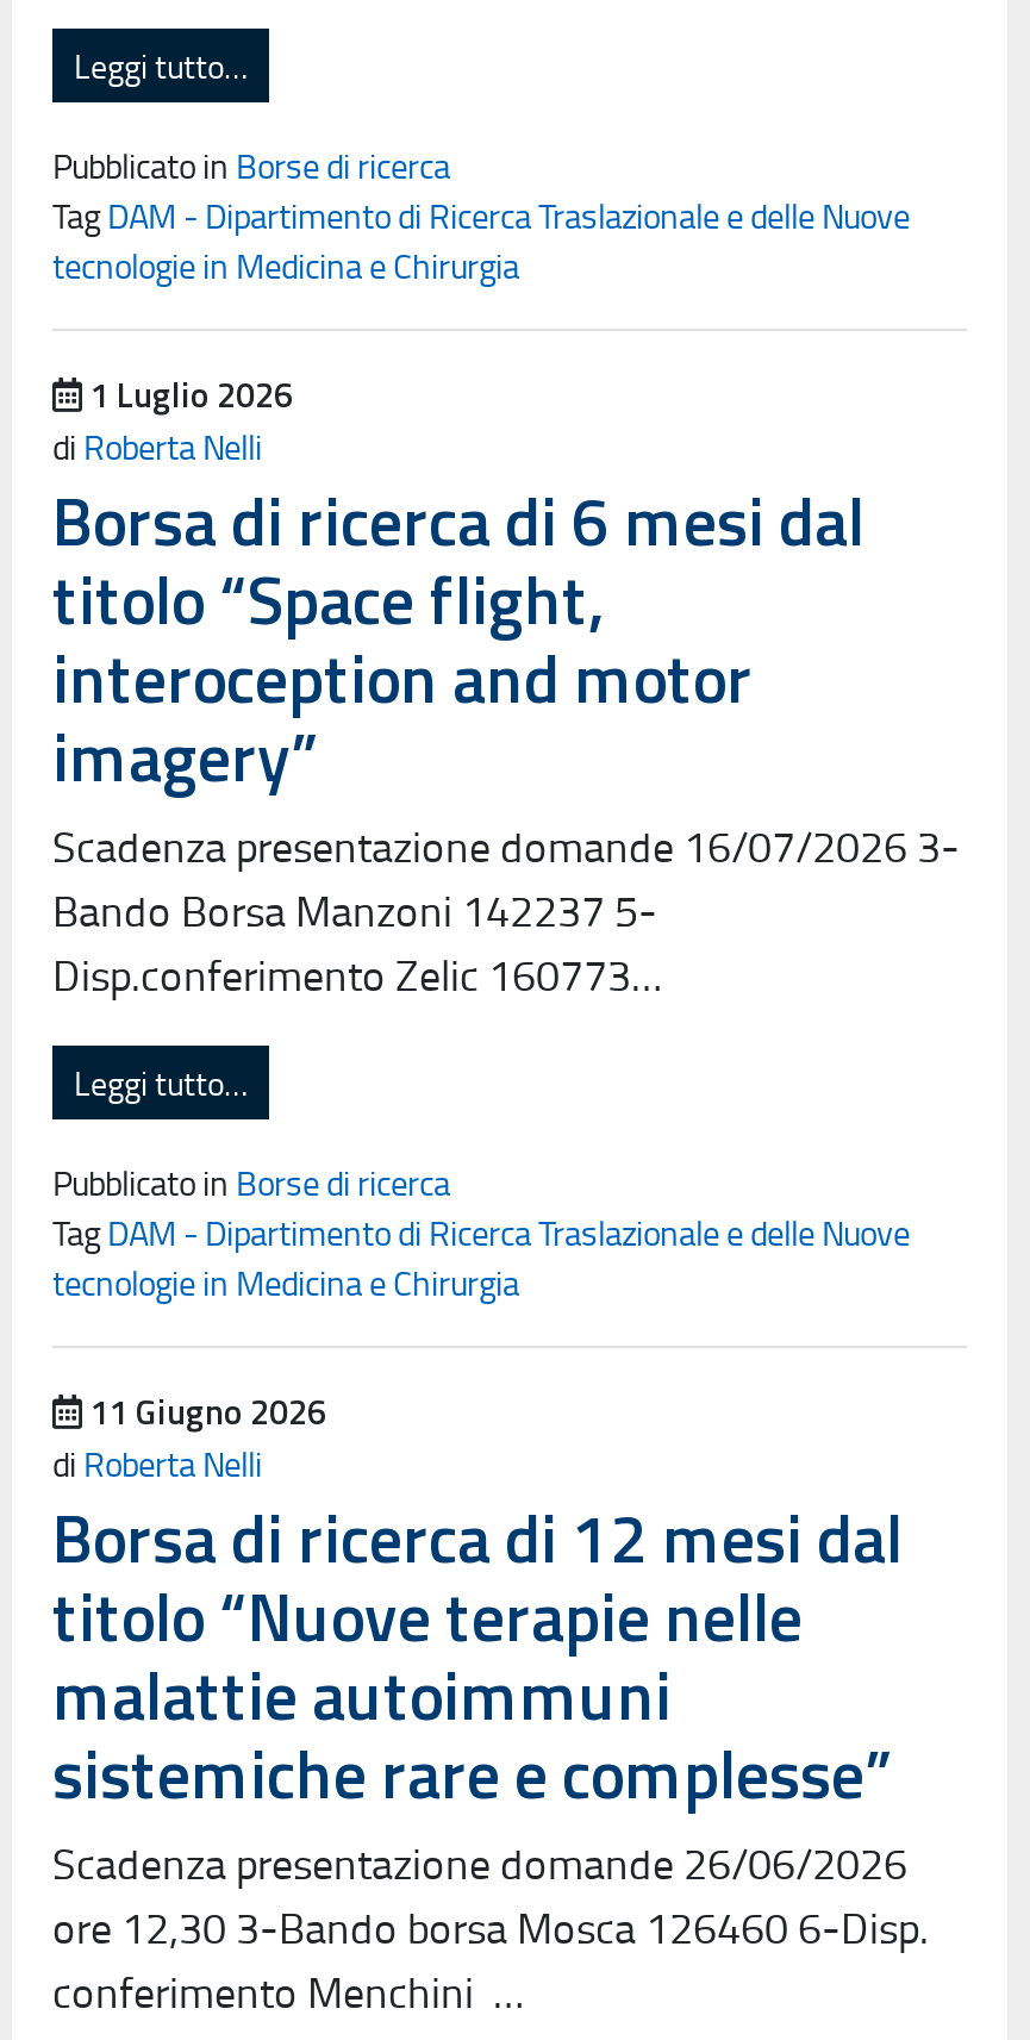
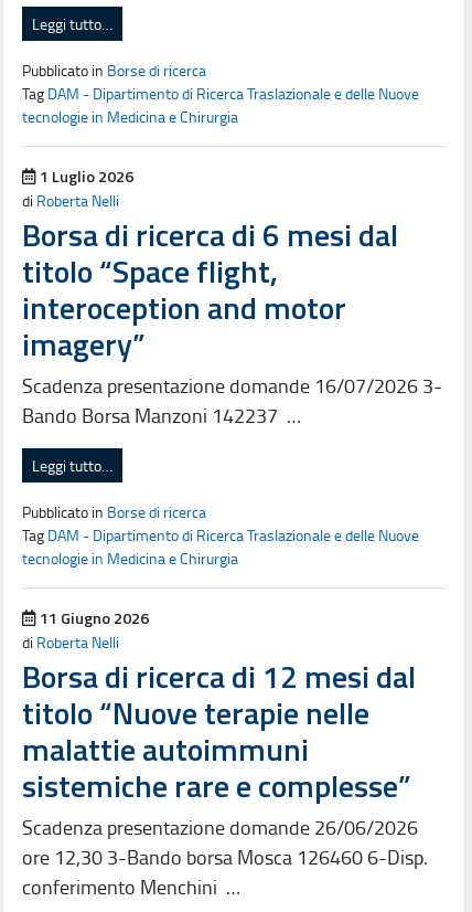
- Bando Borsa Manzoni 142237 5-
- Disp.conferimento Zelic 160773…
+ Bando Borsa Manzoni 142237 …
